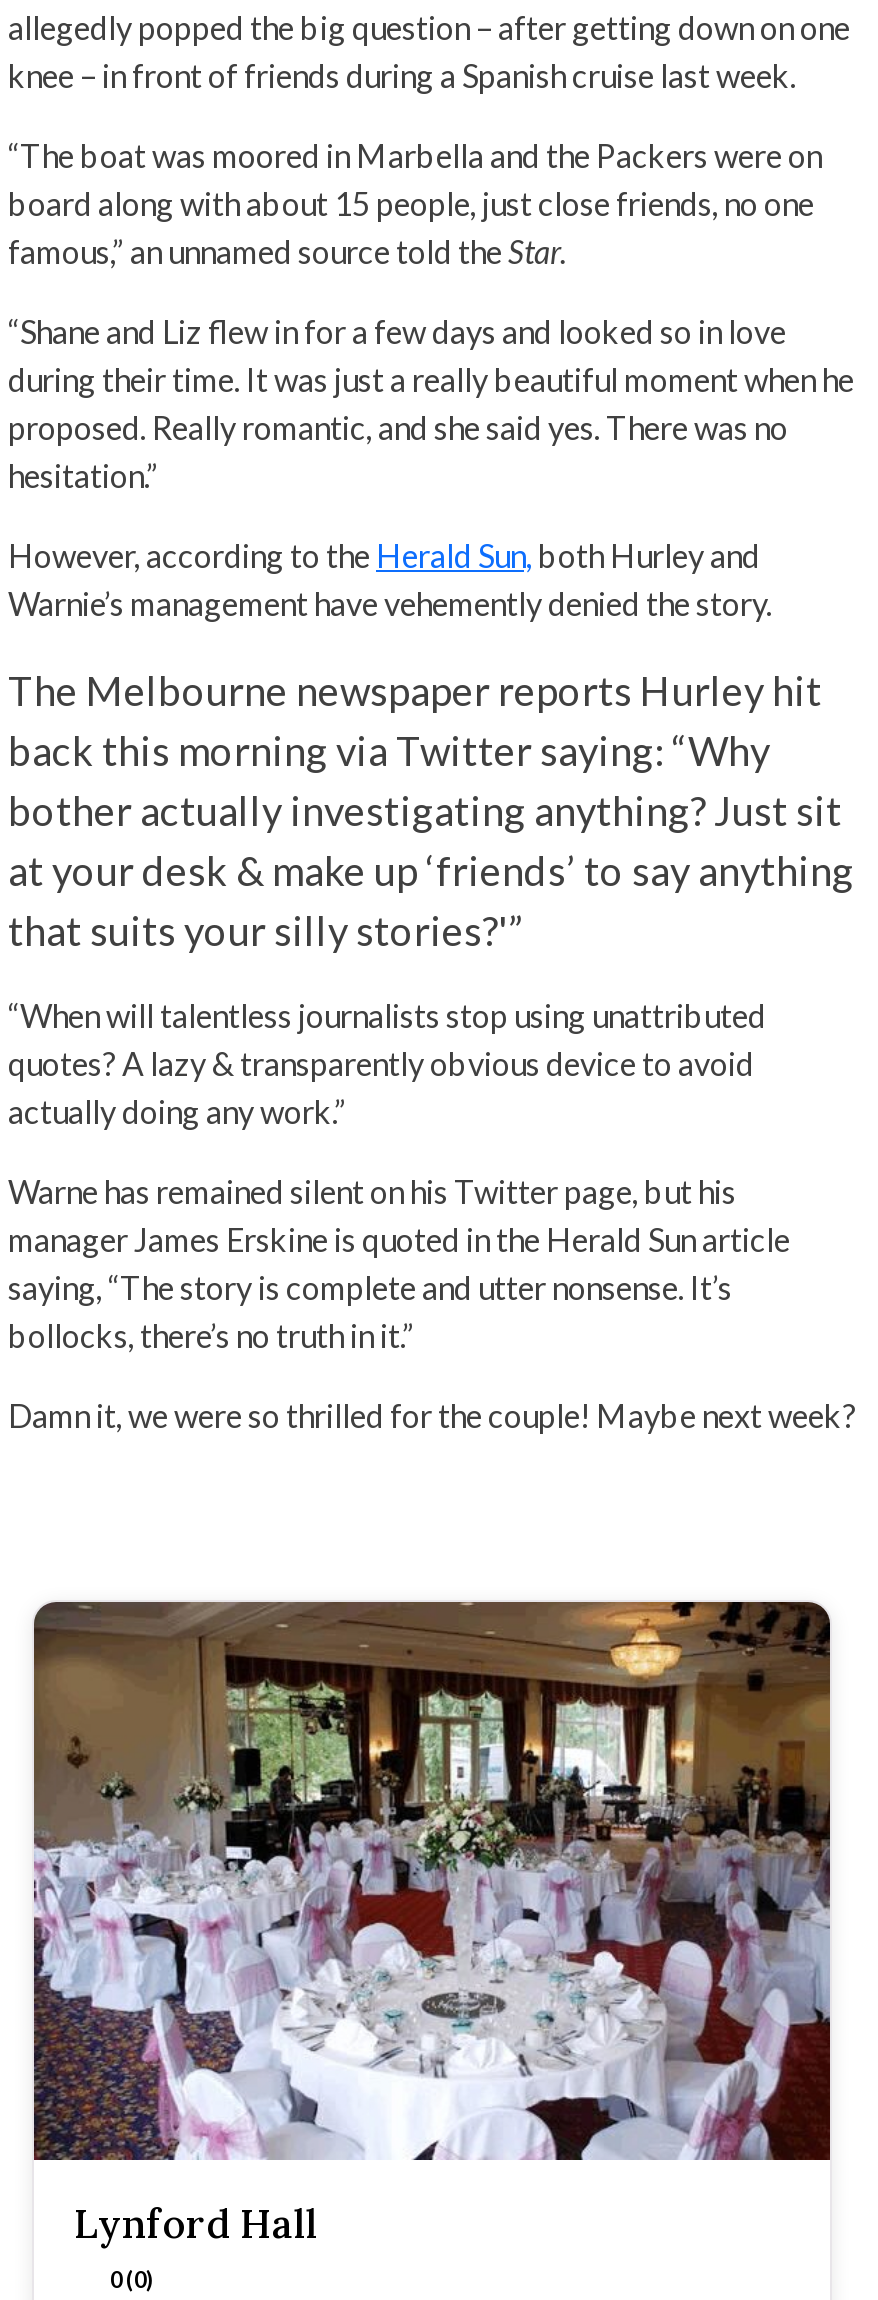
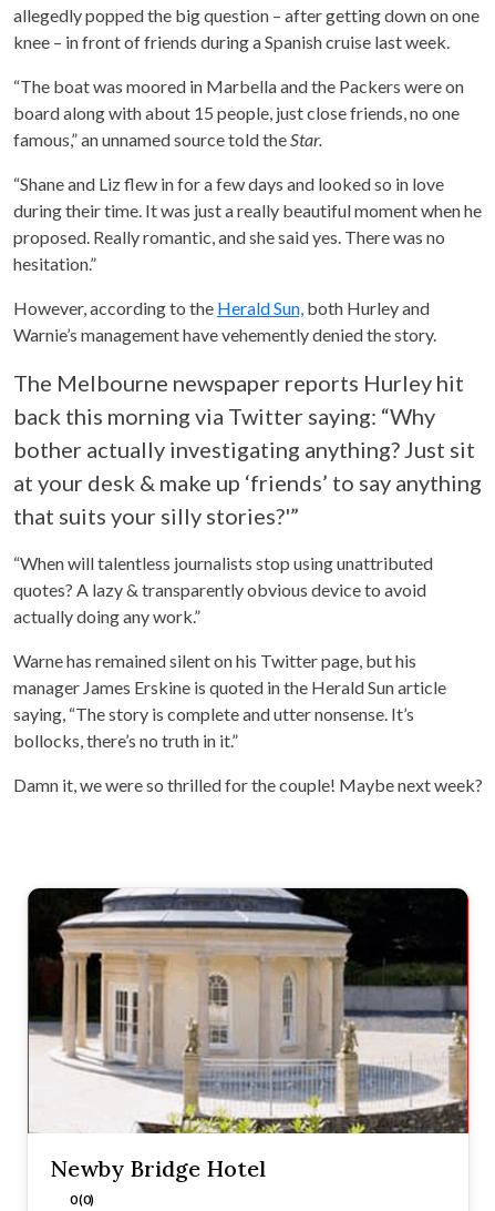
- [image]
- Lynford Hall
+ [image]
+ Newby Bridge Hotel
